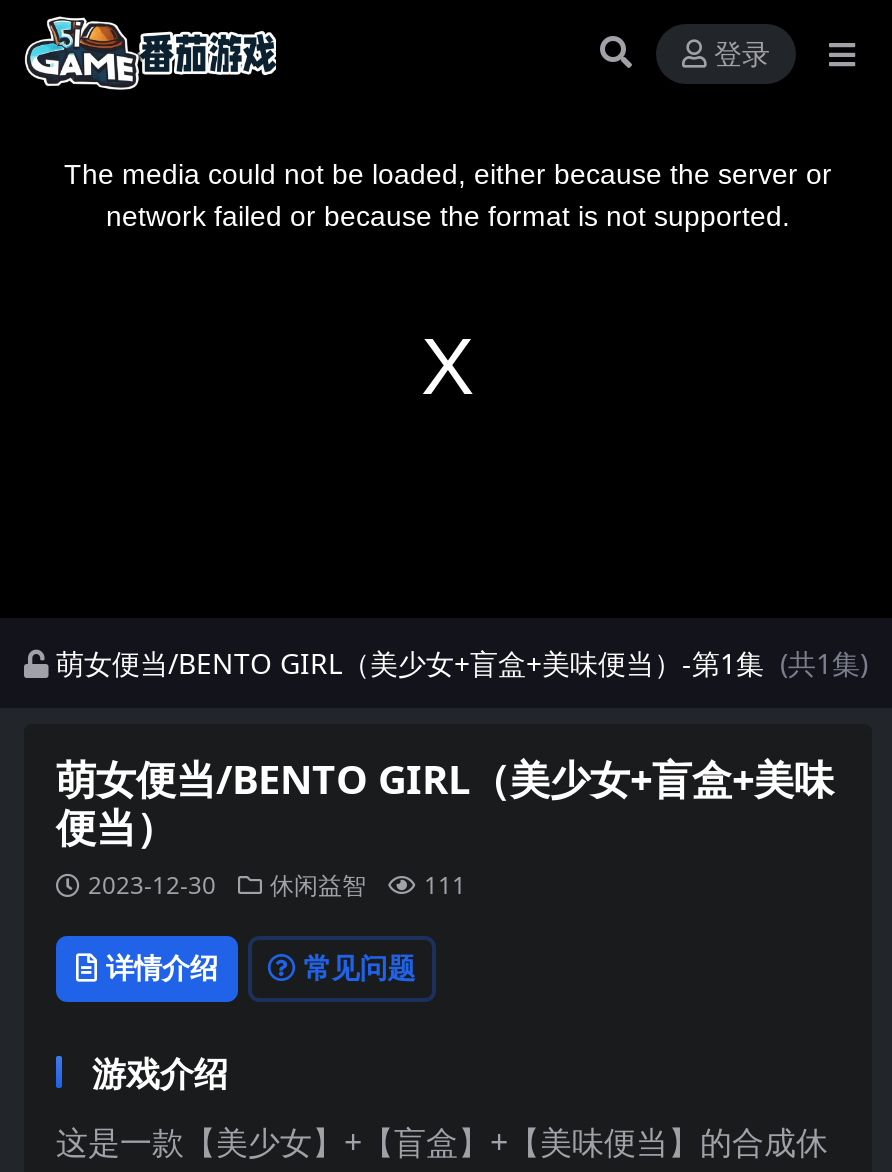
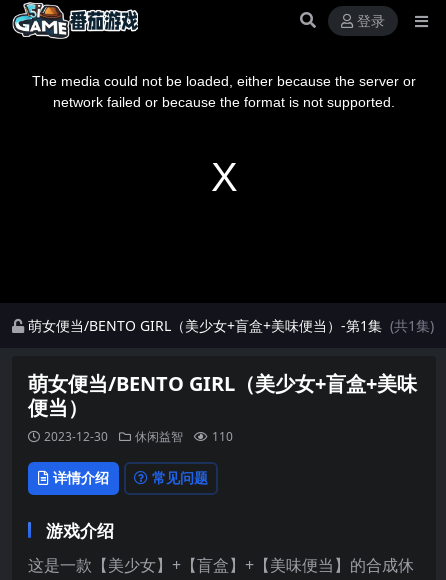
- 2023-12-30 休闲益智 111
+ 2023-12-30 休闲益智 110
